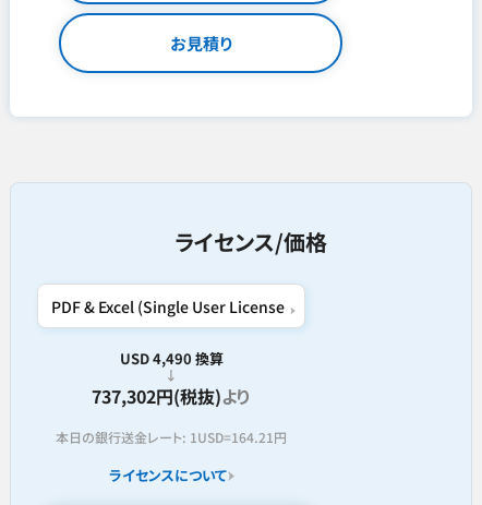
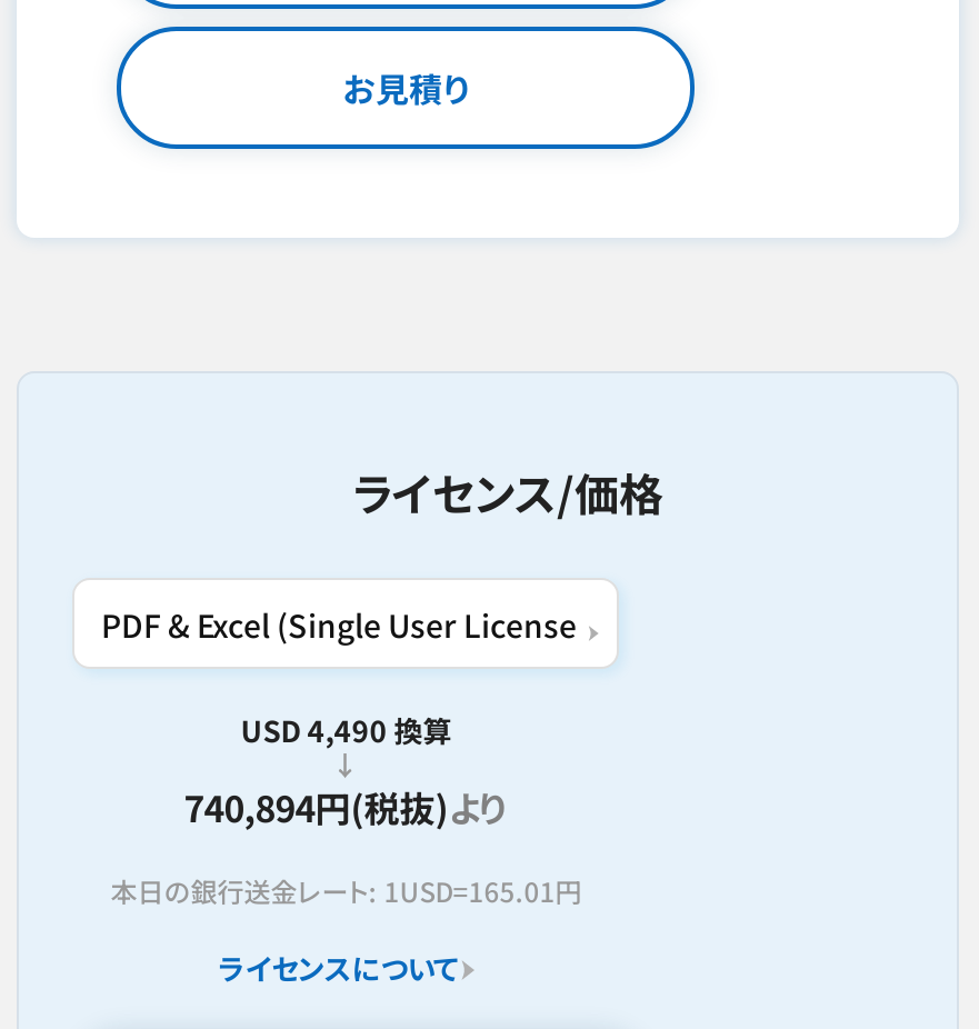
- 737,302円(税抜)より
+ 740,894円(税抜)より

- 本日の銀行送金レート: 1USD=164.21円
+ 本日の銀行送金レート: 1USD=165.01円
